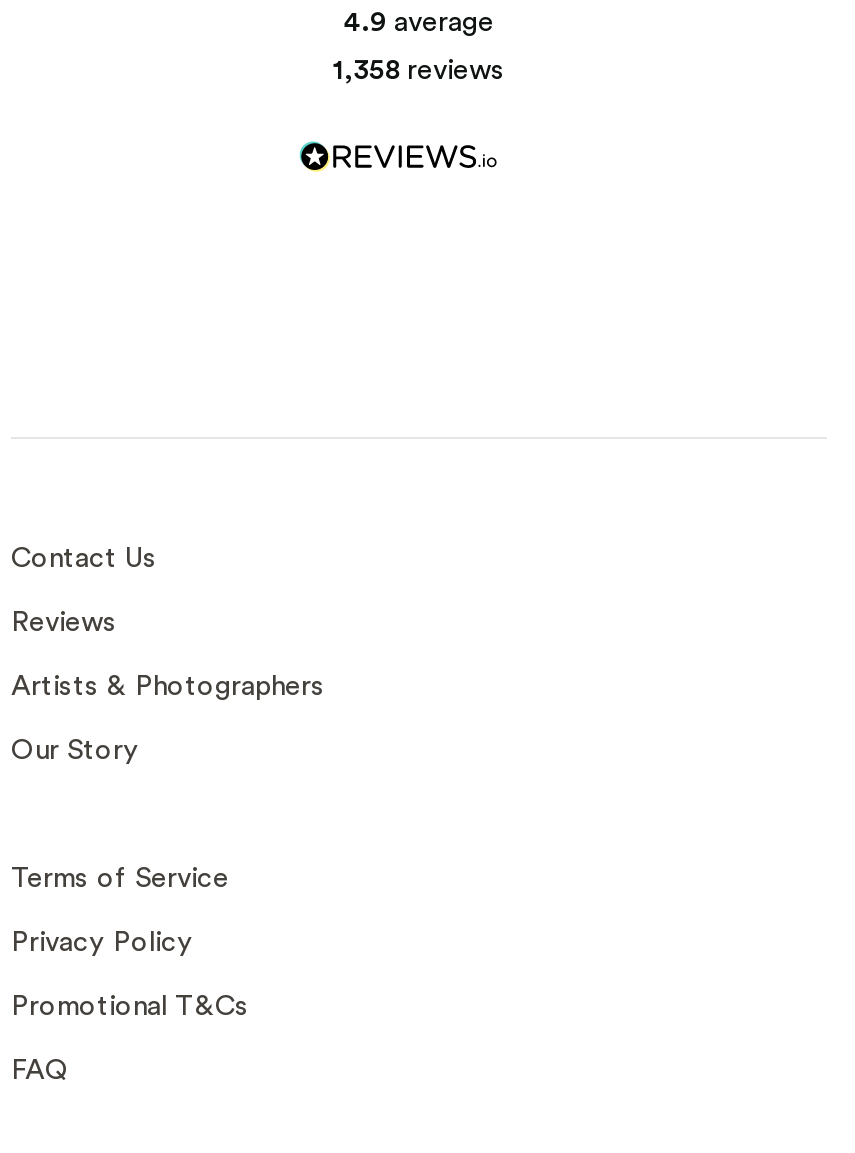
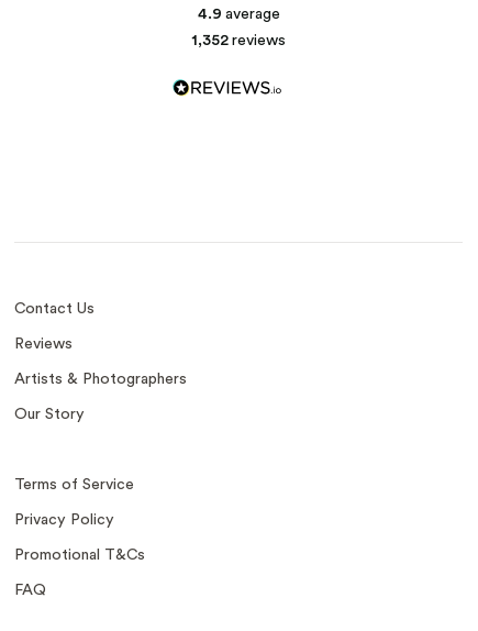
- 1,358 reviews
+ 1,352 reviews
